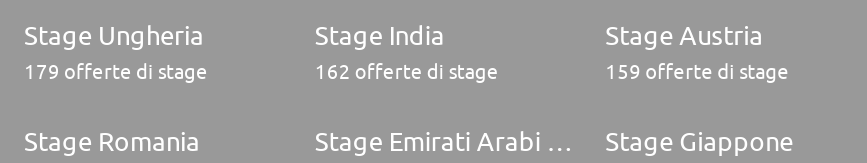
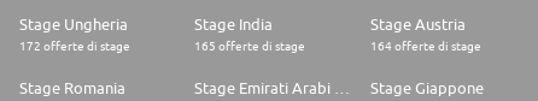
- 179 offerte di stage
+ 172 offerte di stage

- 162 offerte di stage
+ 165 offerte di stage

- 159 offerte di stage
+ 164 offerte di stage
